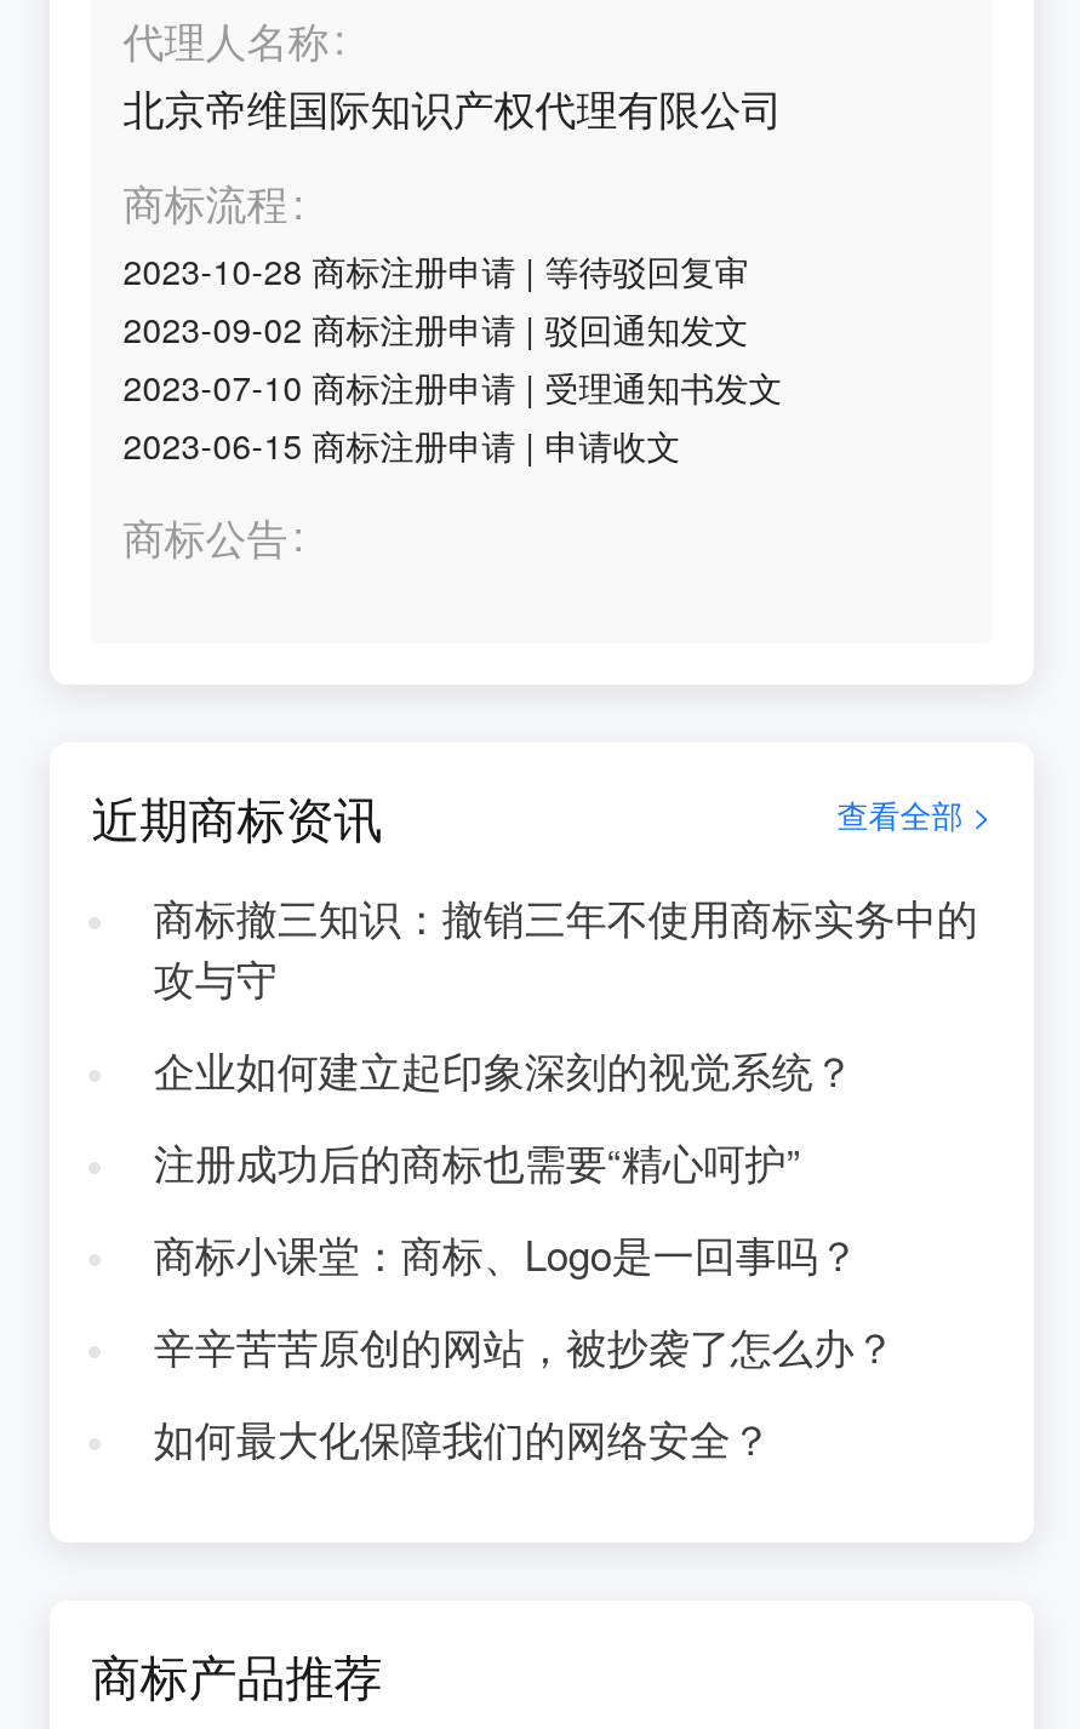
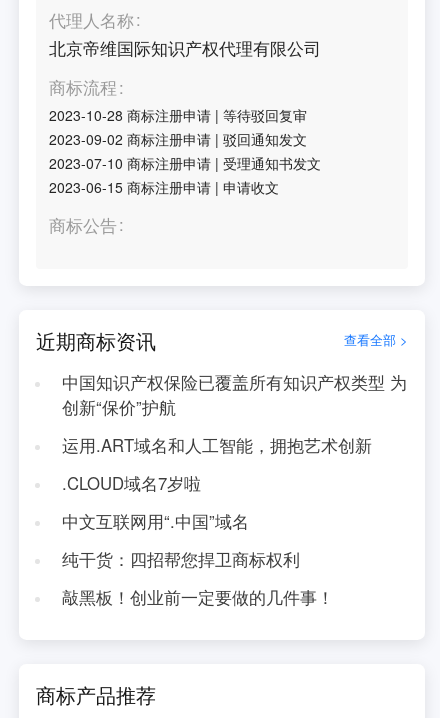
- 商标撤三知识：撤销三年不使用商标实务中的
- 攻与守
+ 中国知识产权保险已覆盖所有知识产权类型 为
+ 创新“保价”护航

- 企业如何建立起印象深刻的视觉系统？
+ 运用.ART域名和人工智能，拥抱艺术创新

- 注册成功后的商标也需要“精心呵护”
+ .CLOUD域名7岁啦

- 商标小课堂：商标、Logo是一回事吗？
+ 中文互联网用“.中国”域名

- 辛辛苦苦原创的网站，被抄袭了怎么办？
+ 纯干货：四招帮您捍卫商标权利

- 如何最大化保障我们的网络安全？
+ 敲黑板！创业前一定要做的几件事！
